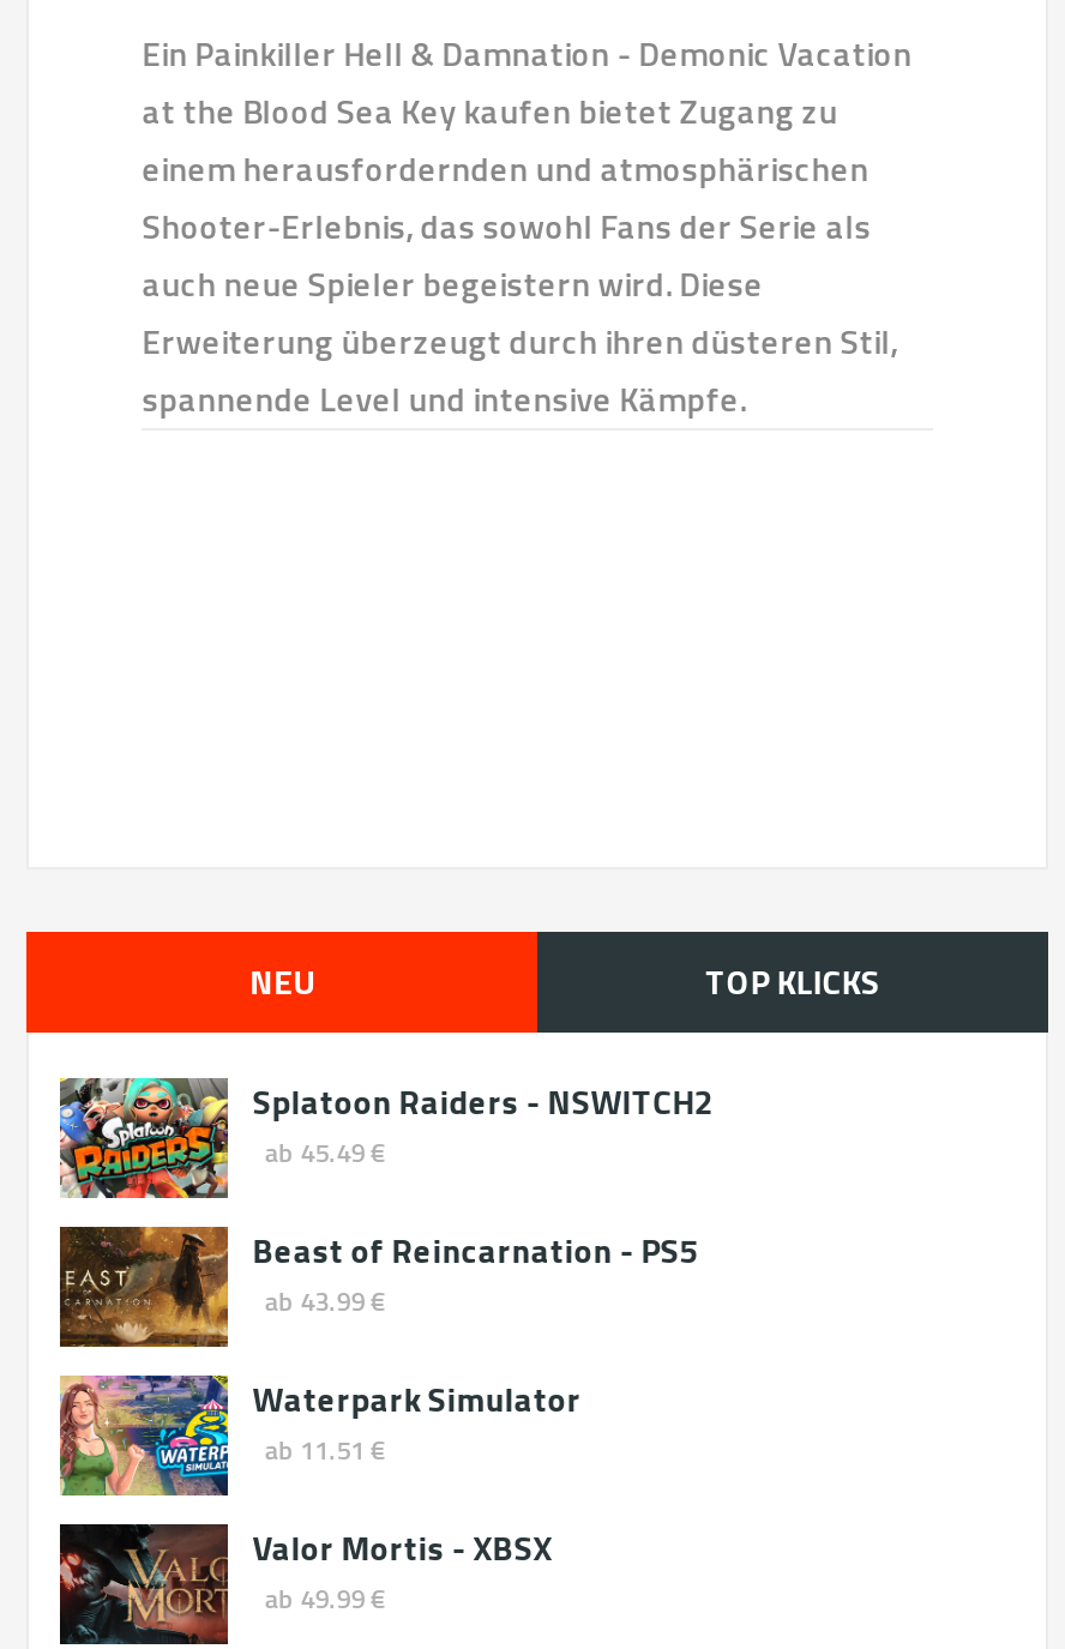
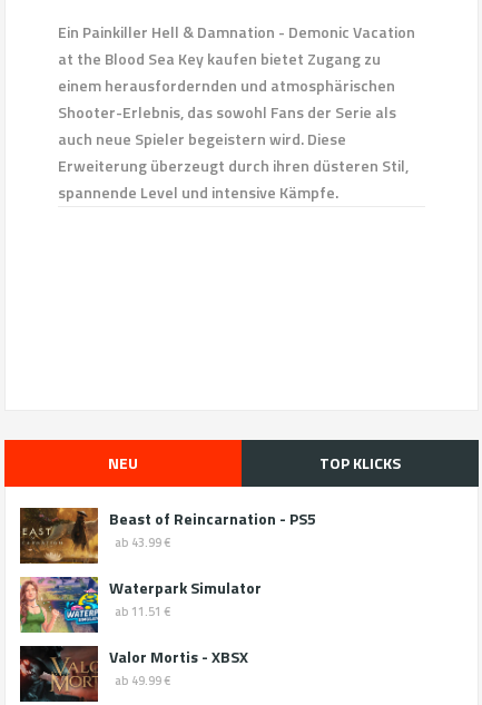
- [image]
- Splatoon Raiders - NSWITCH2
- ab 45.49 €
